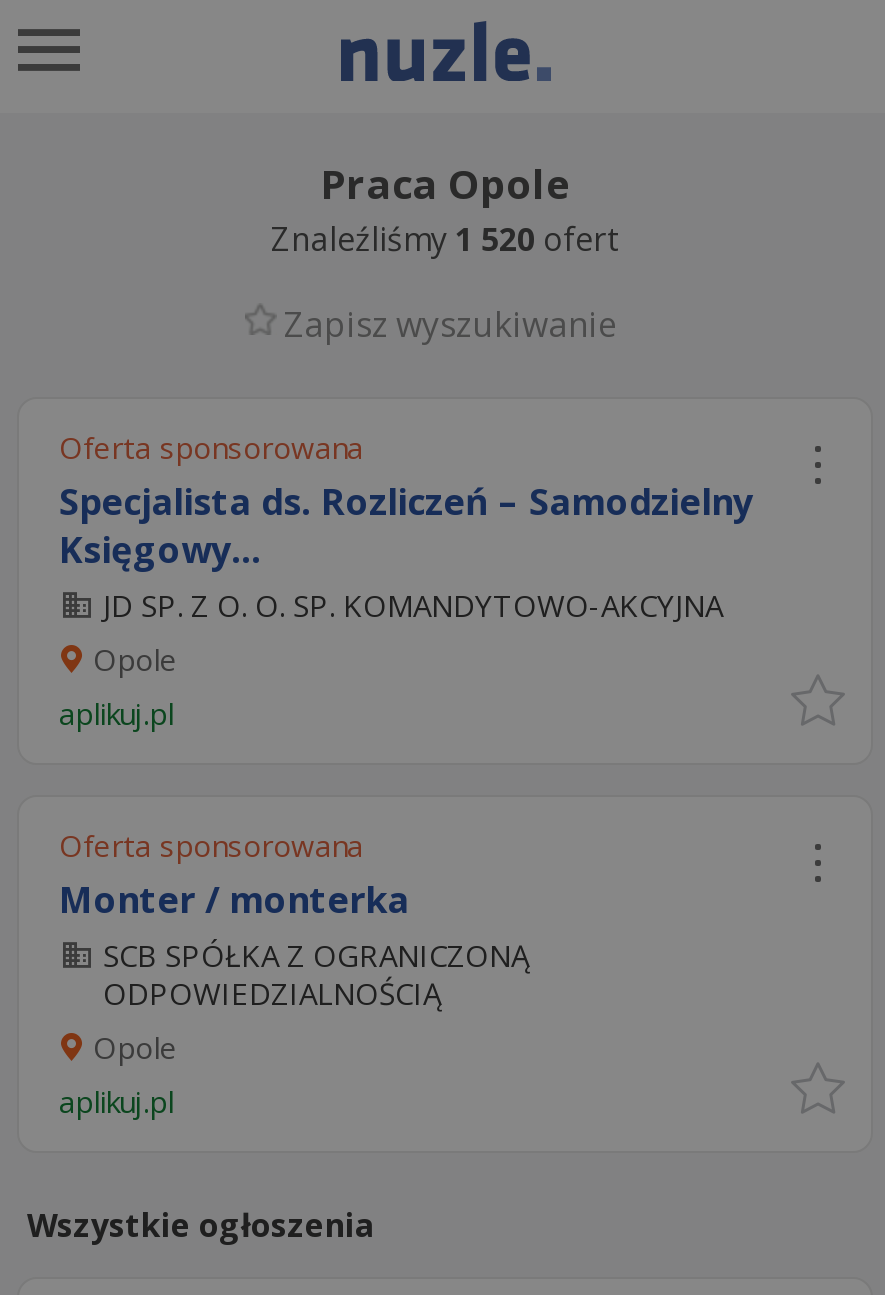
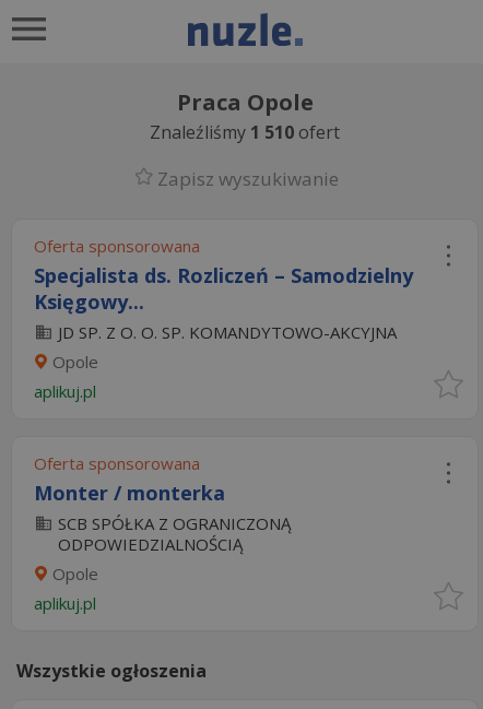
- Znaleźliśmy 1 520 ofert
+ Znaleźliśmy 1 510 ofert
